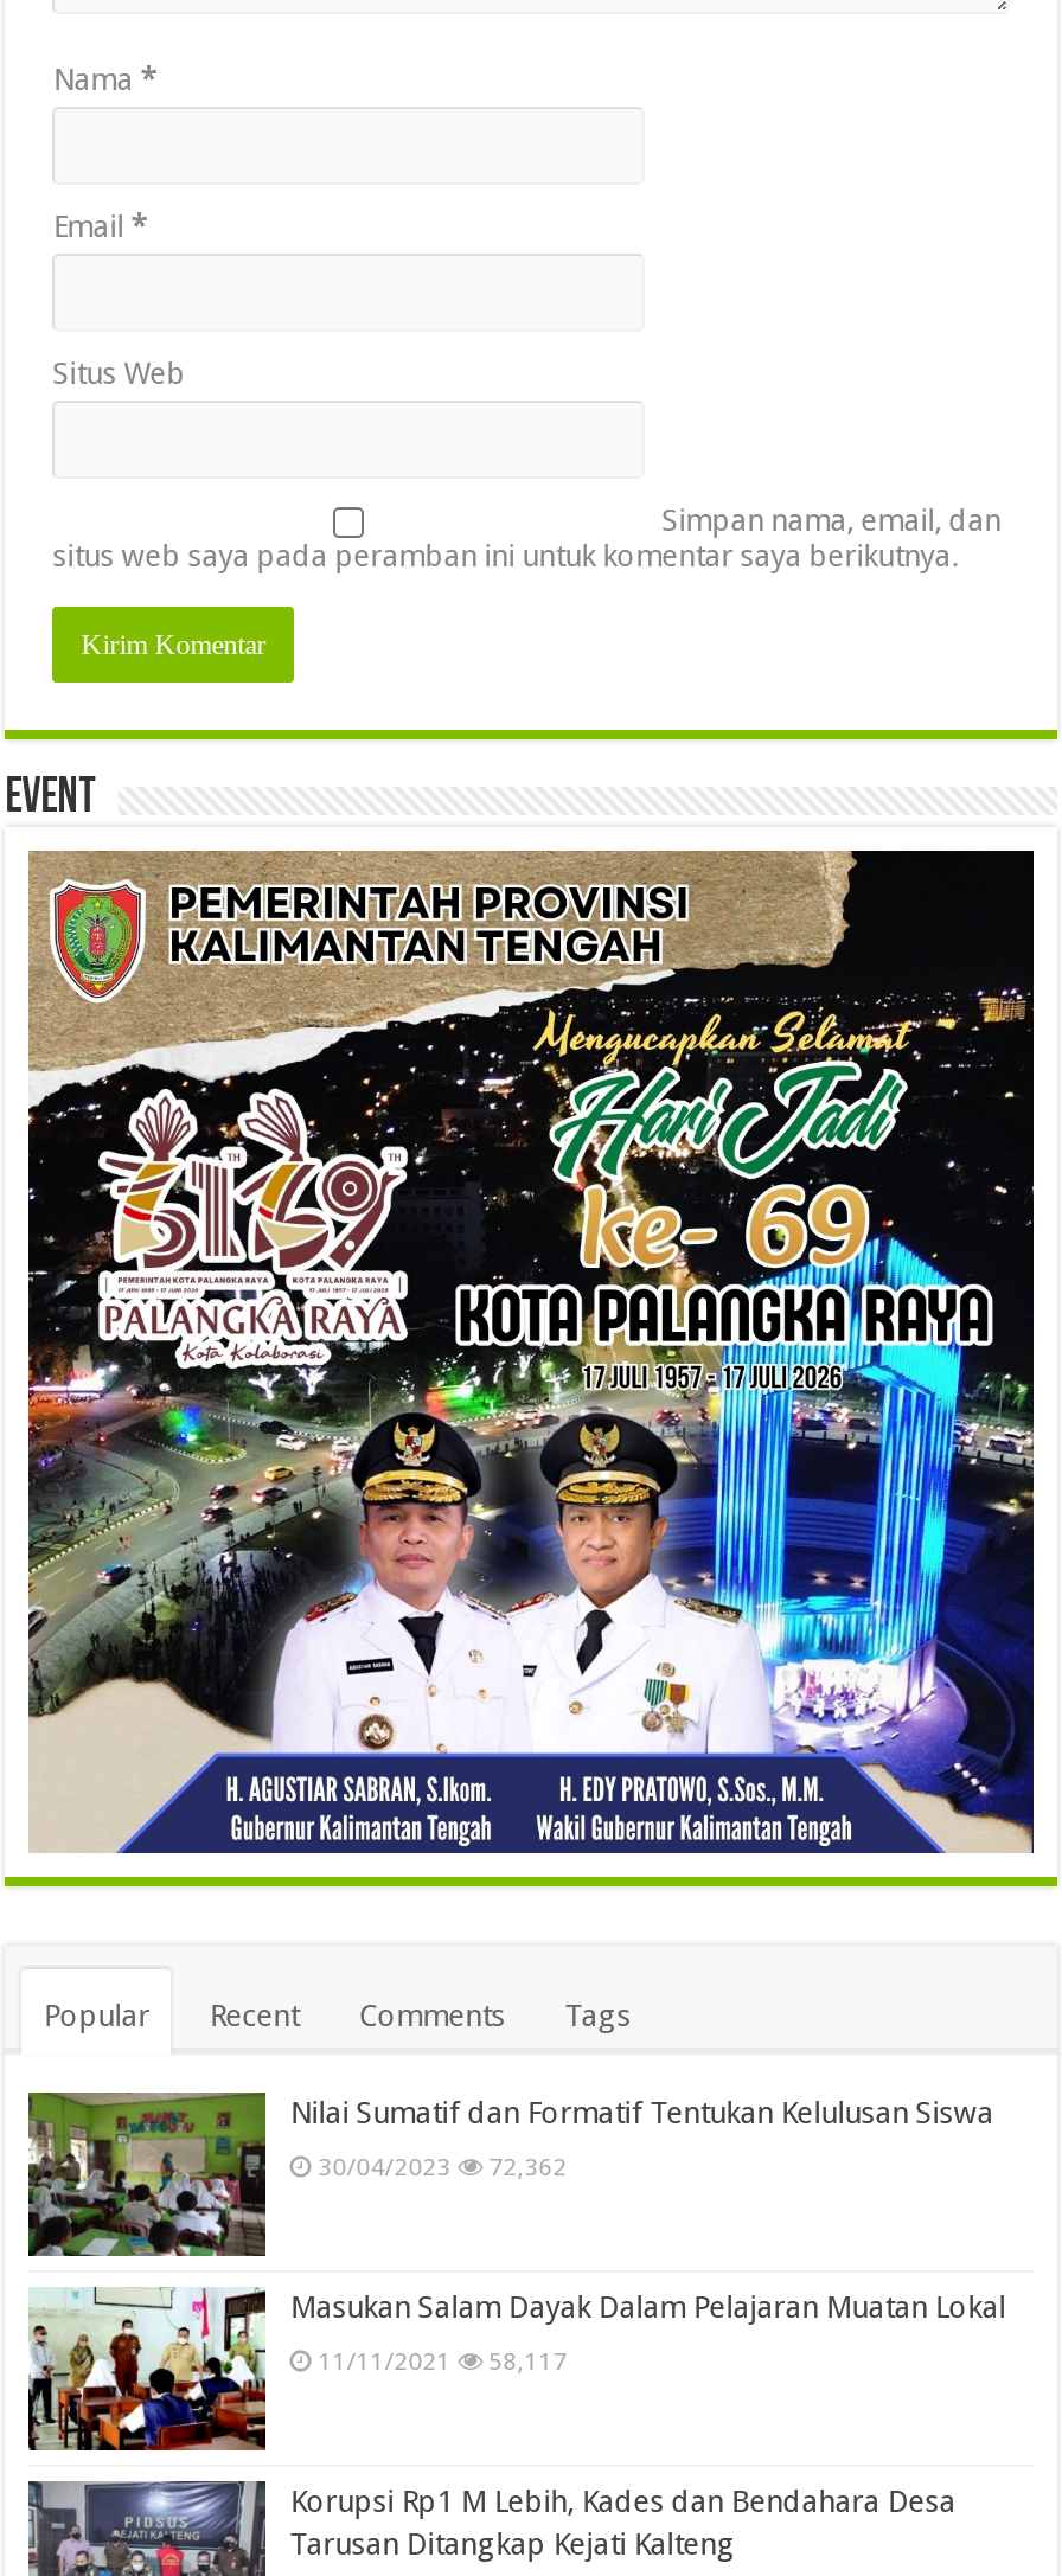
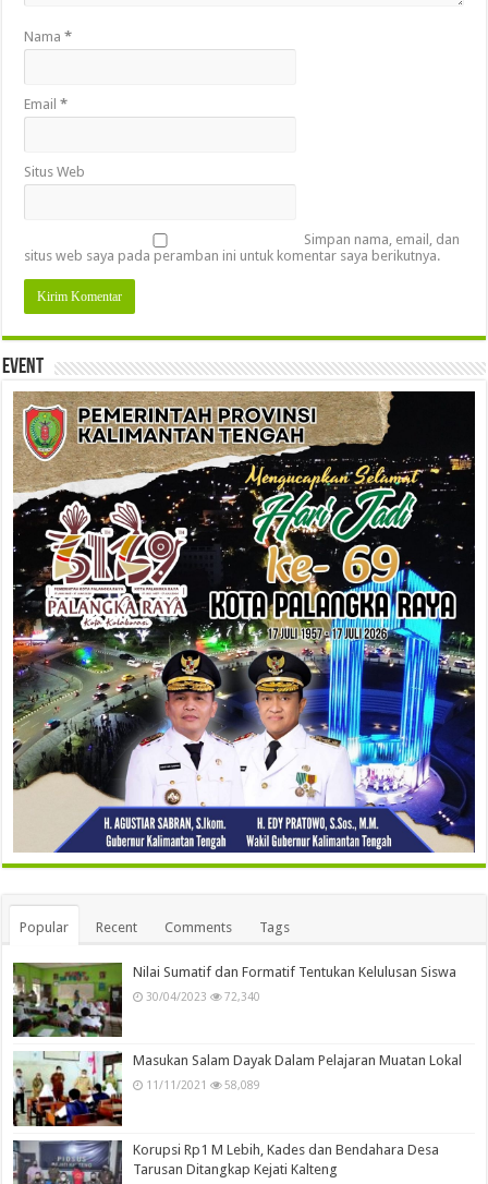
- 30/04/2023 72,362
+ 30/04/2023 72,340

- 11/11/2021 58,117
+ 11/11/2021 58,089
